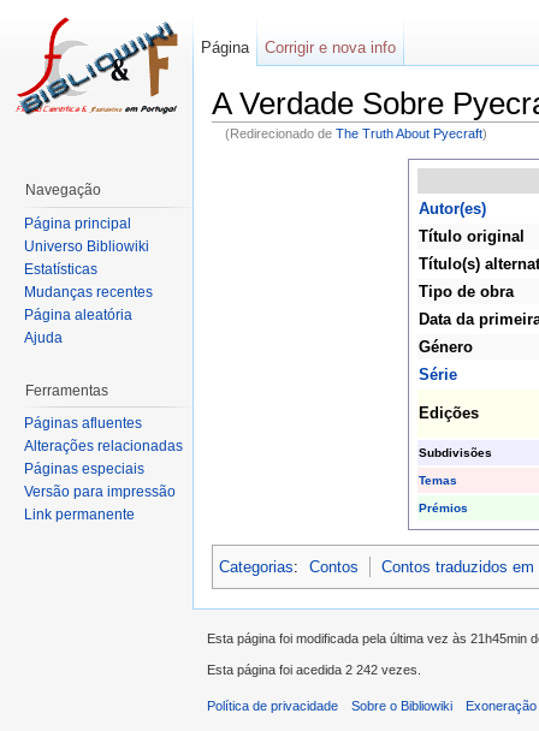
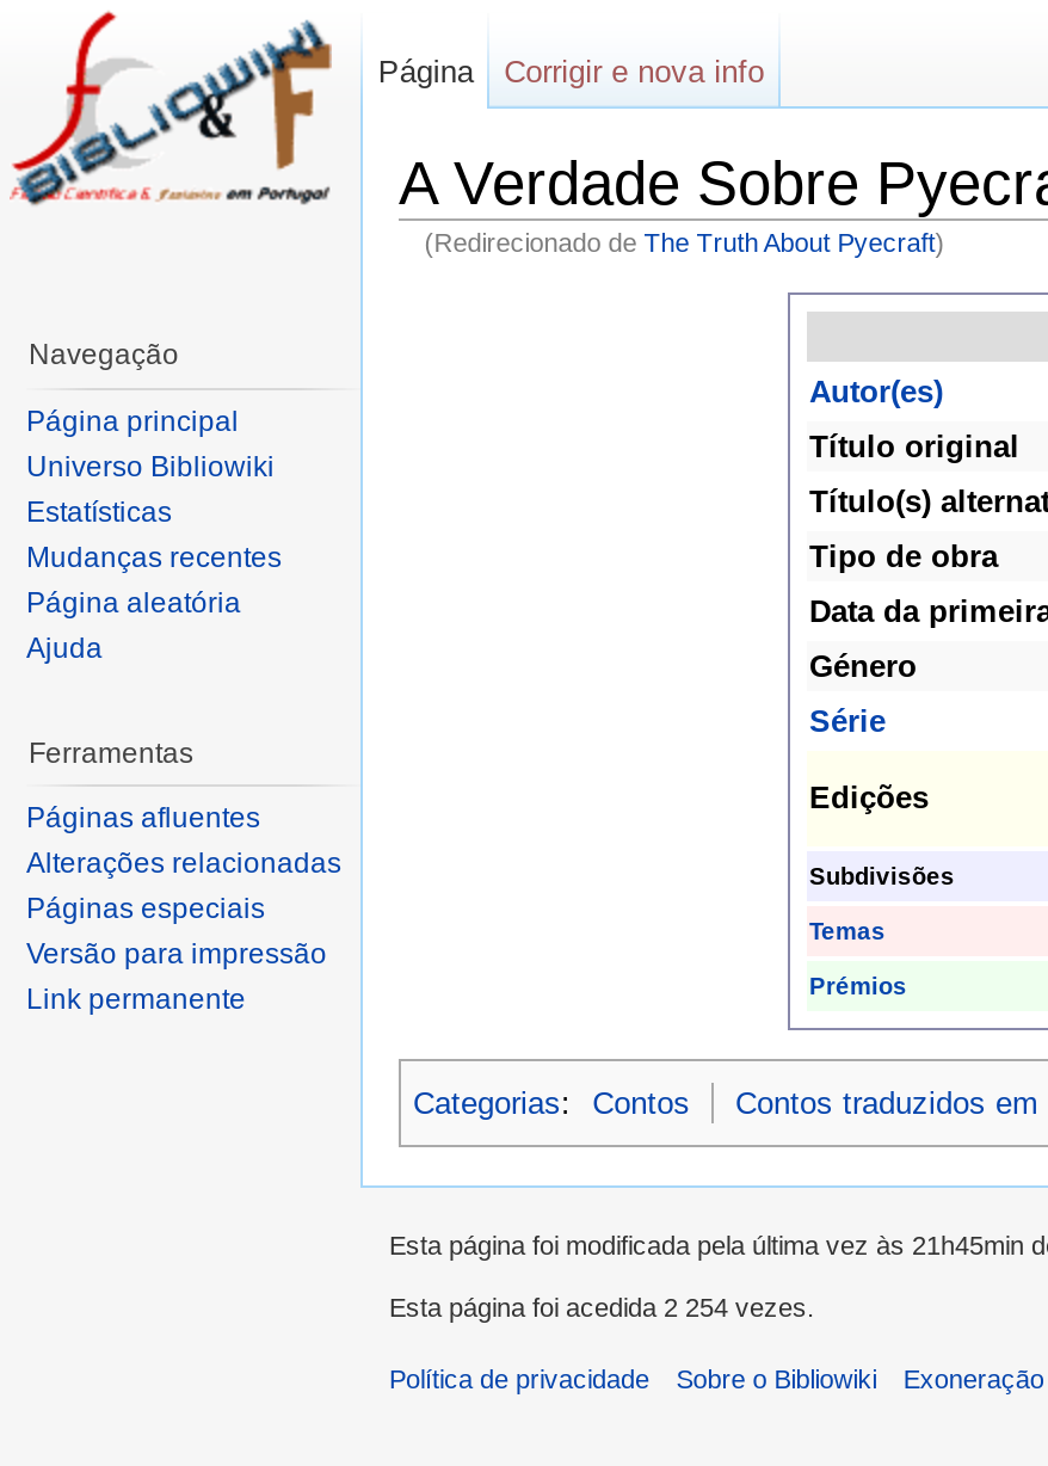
- Esta página foi acedida 2 242 vezes.
+ Esta página foi acedida 2 254 vezes.
